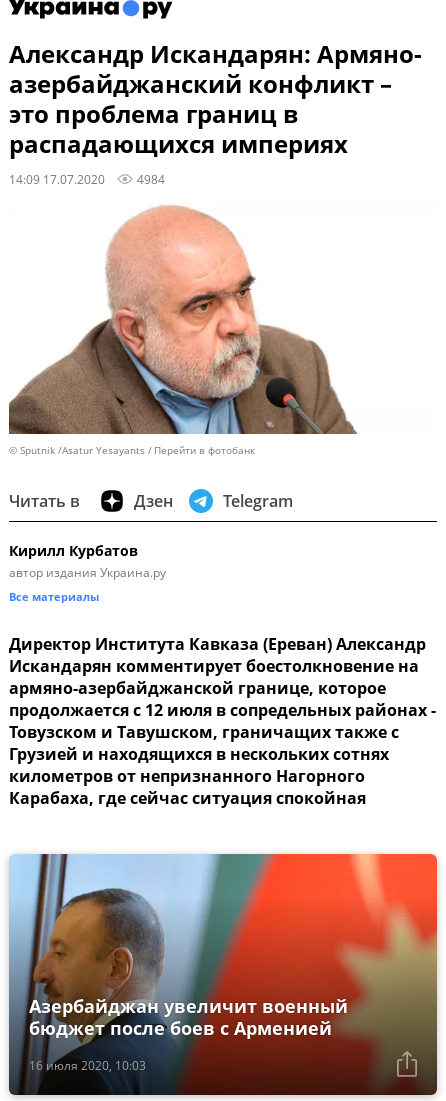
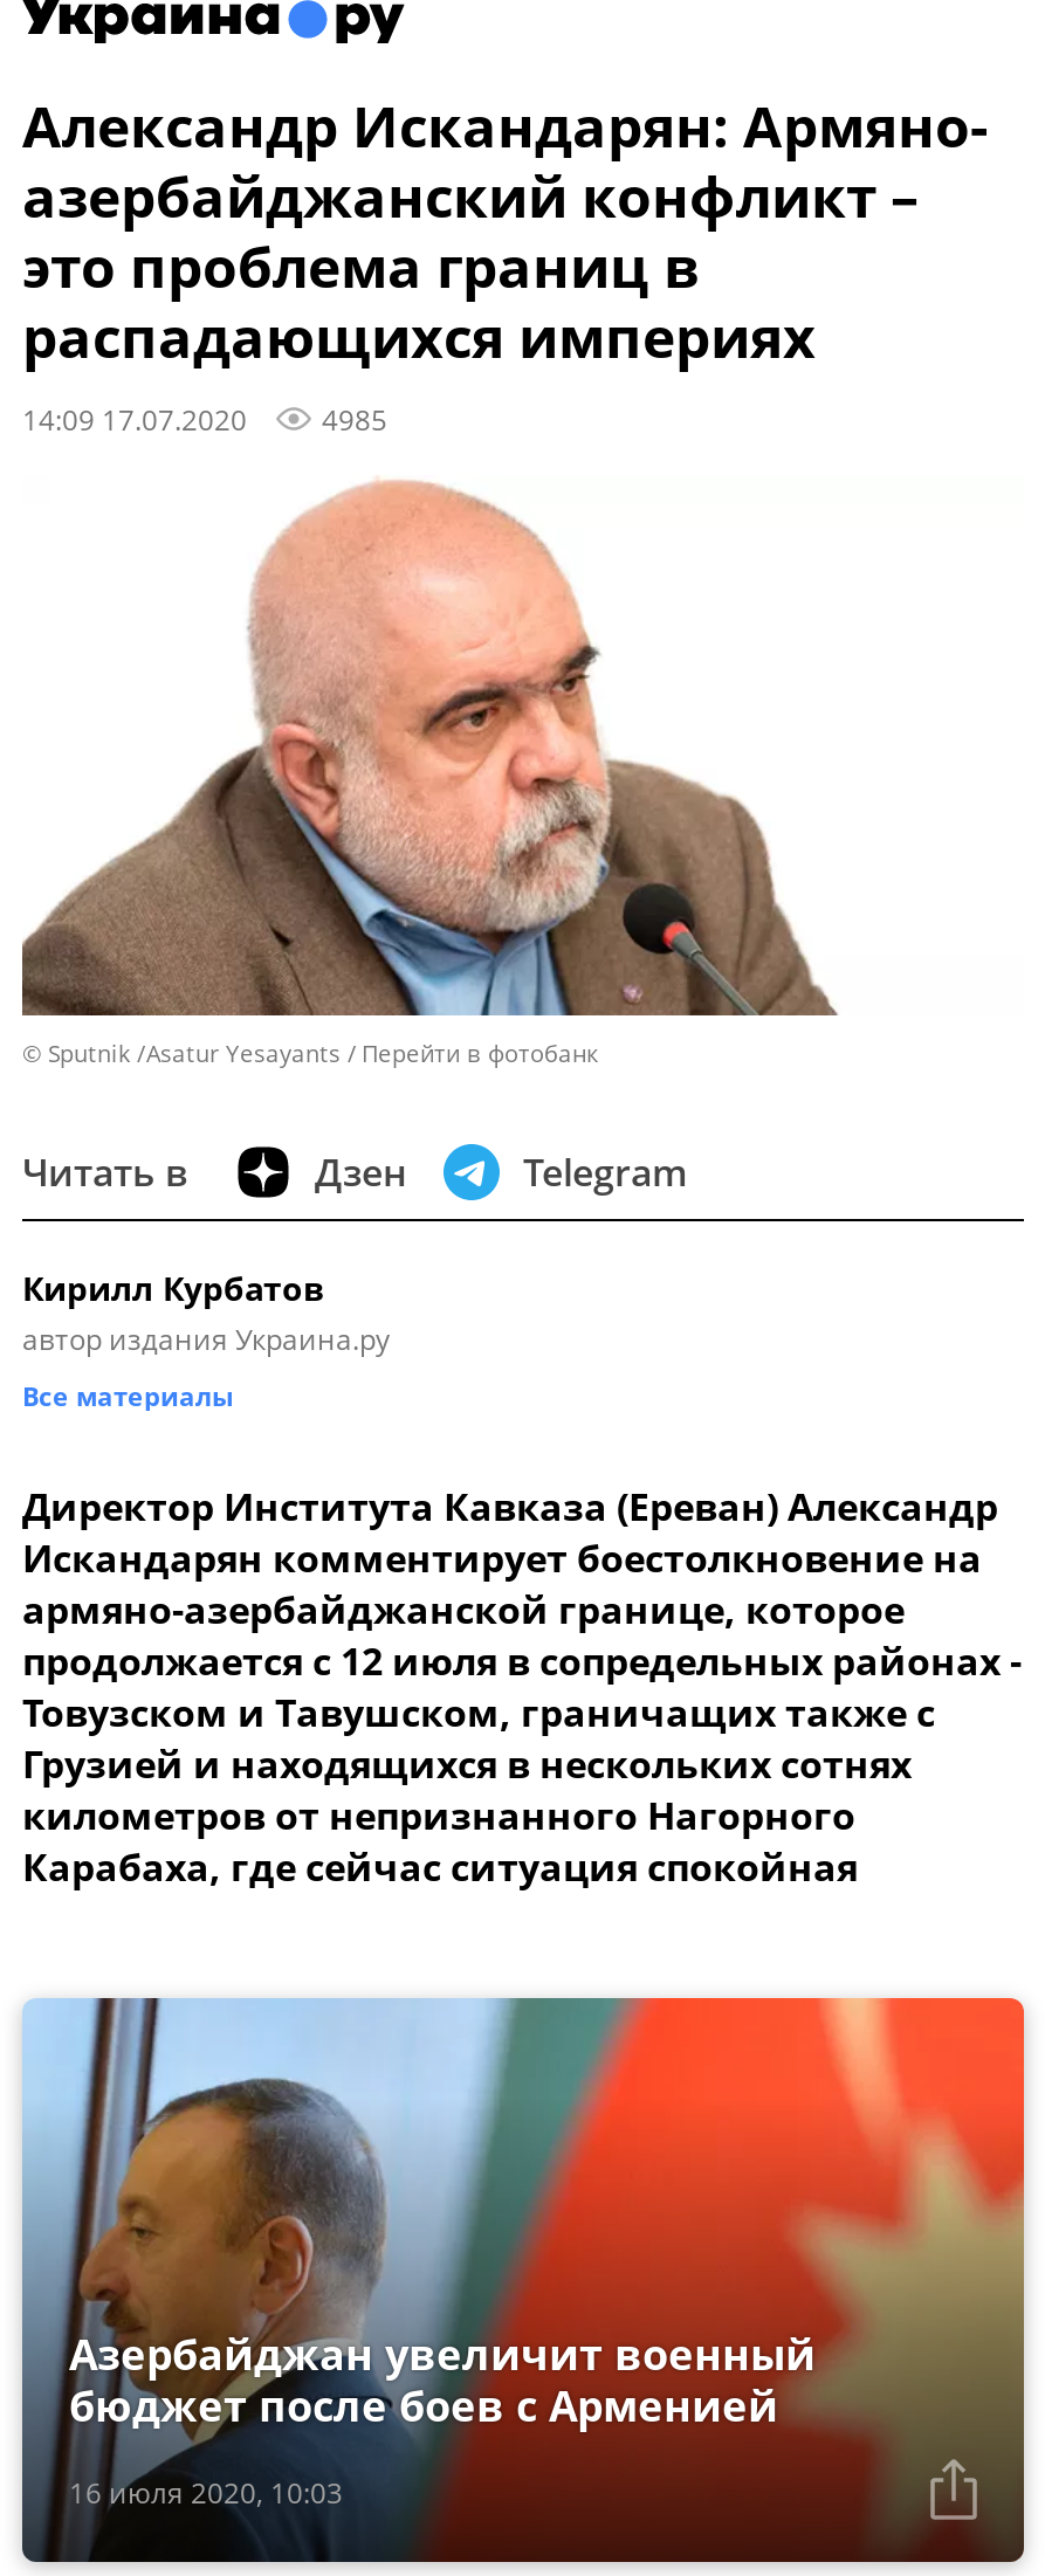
- 14:09 17.07.2020 4984
+ 14:09 17.07.2020 4985
